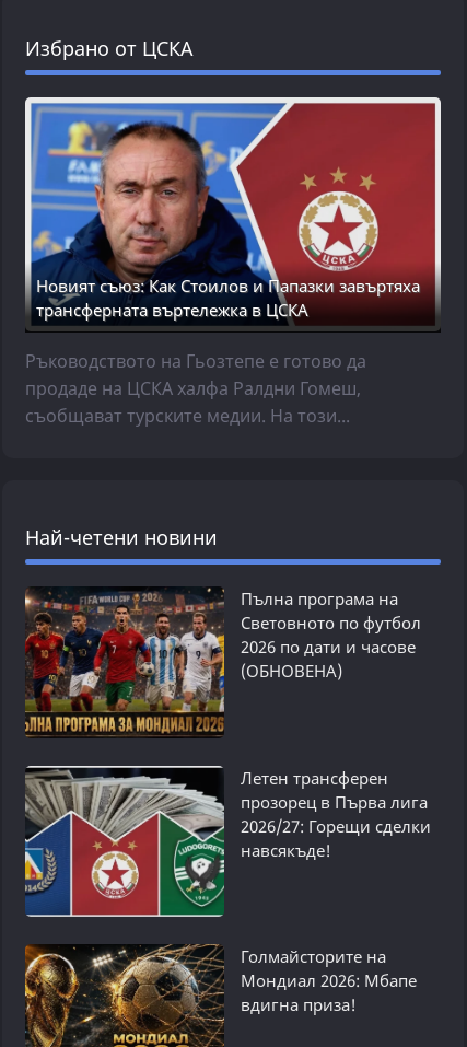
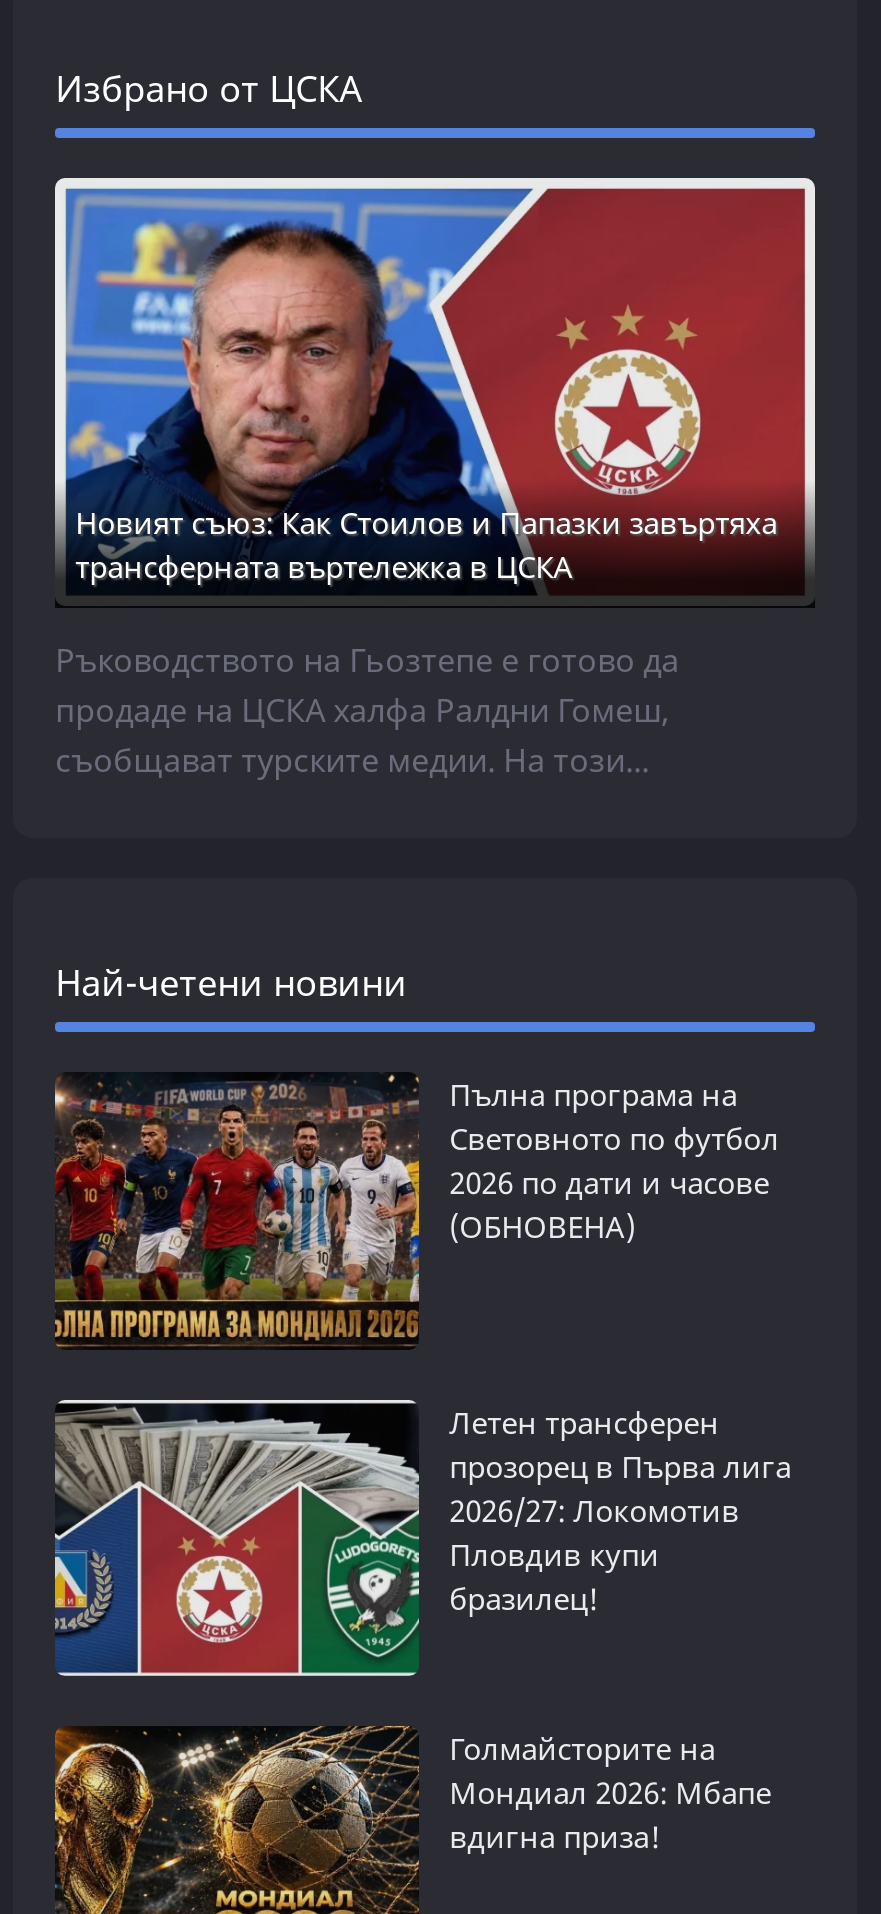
- 2026/27: Горещи сделки
- навсякъде!
+ 2026/27: Локомотив
+ Пловдив купи
+ бразилец!
